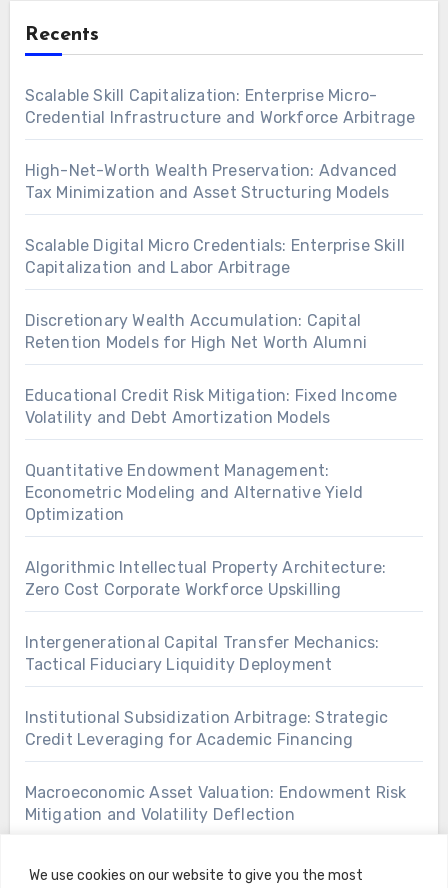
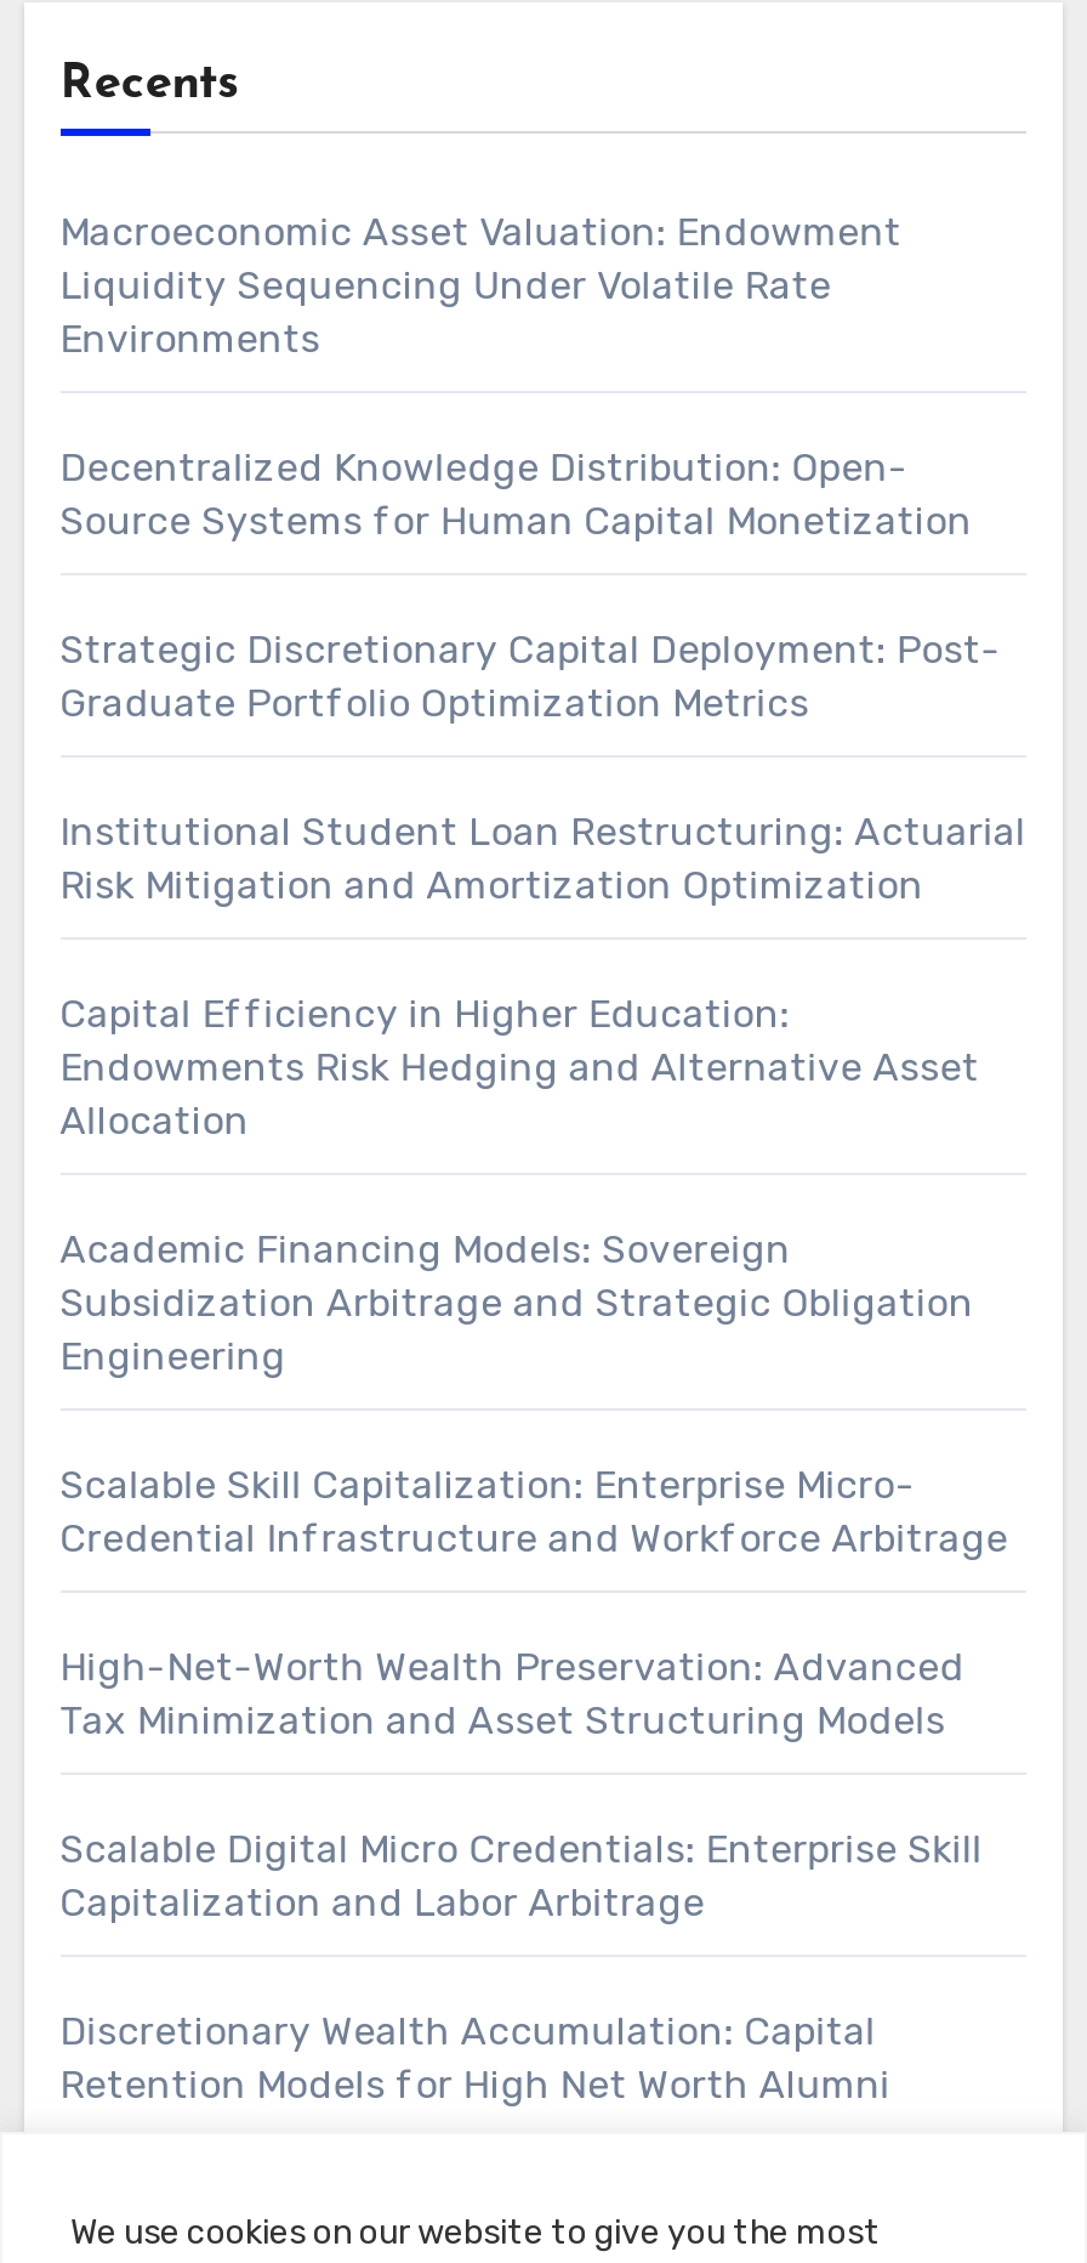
+ Macroeconomic Asset Valuation: Endowment
+ Liquidity Sequencing Under Volatile Rate
+ Environments
+ Decentralized Knowledge Distribution: Open-
+ Source Systems for Human Capital Monetization
+ Strategic Discretionary Capital Deployment: Post-
+ Graduate Portfolio Optimization Metrics
+ Institutional Student Loan Restructuring: Actuarial
+ Risk Mitigation and Amortization Optimization
+ Capital Efficiency in Higher Education:
+ Endowments Risk Hedging and Alternative Asset
+ Allocation
+ Academic Financing Models: Sovereign
+ Subsidization Arbitrage and Strategic Obligation
+ Engineering

moved down: Scalable Skill Capitalization: Enterprise Micro- | Credential Infrastructure and Workforce Arbitrage | High-Net-Worth Wealth Preservation: Advanced | Tax Minimization and Asset Structuring Models | Scalable Digital Micro Credentials: Enterprise Skill | Capitalization and Labor Arbitrage | Discretionary Wealth Accumulation: Capital | Retention Models for High Net Worth Alumni

- Educational Credit Risk Mitigation: Fixed Income
- Volatility and Debt Amortization Models
- Quantitative Endowment Management:
- Econometric Modeling and Alternative Yield
- Optimization
- Algorithmic Intellectual Property Architecture:
- Zero Cost Corporate Workforce Upskilling
- Intergenerational Capital Transfer Mechanics:
- Tactical Fiduciary Liquidity Deployment
- Institutional Subsidization Arbitrage: Strategic
- Credit Leveraging for Academic Financing
- Macroeconomic Asset Valuation: Endowment Risk
- Mitigation and Volatility Deflection
